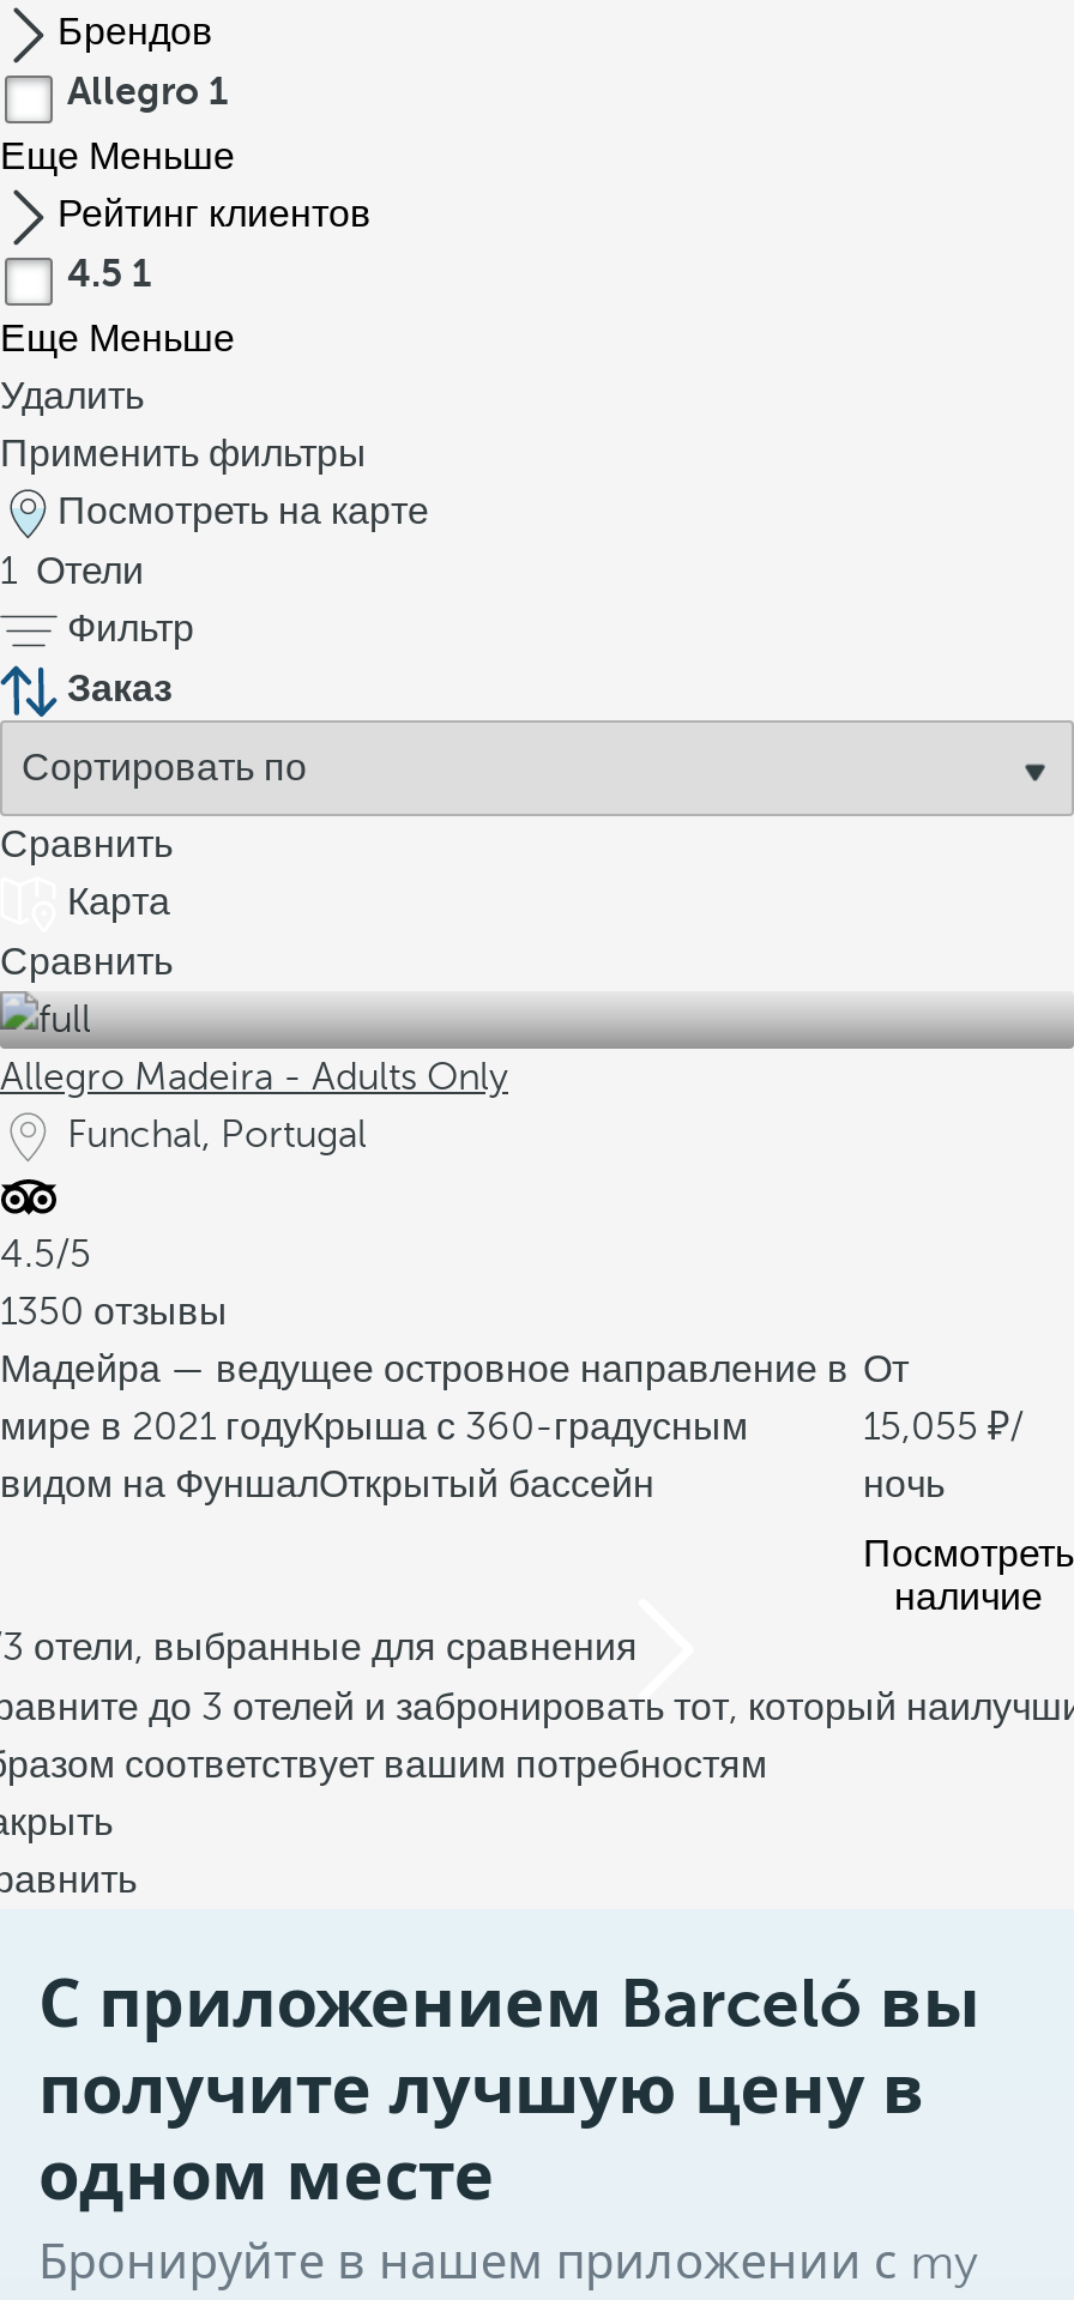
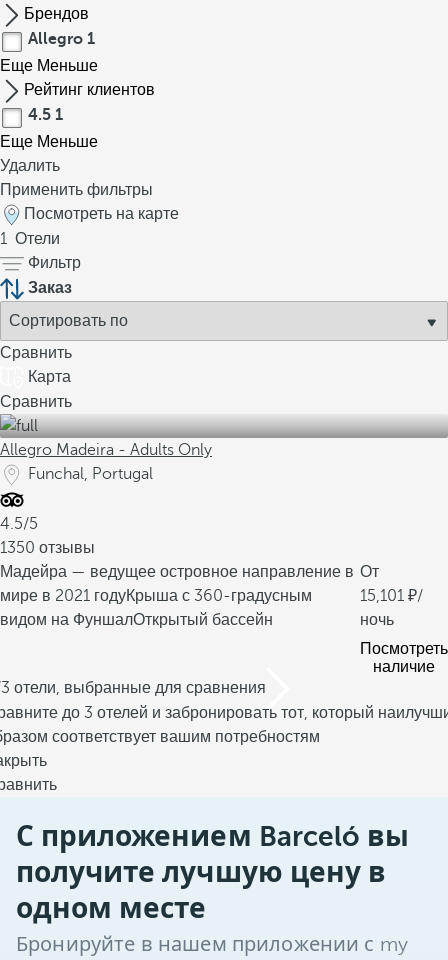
- 15,055
+ 15,101
